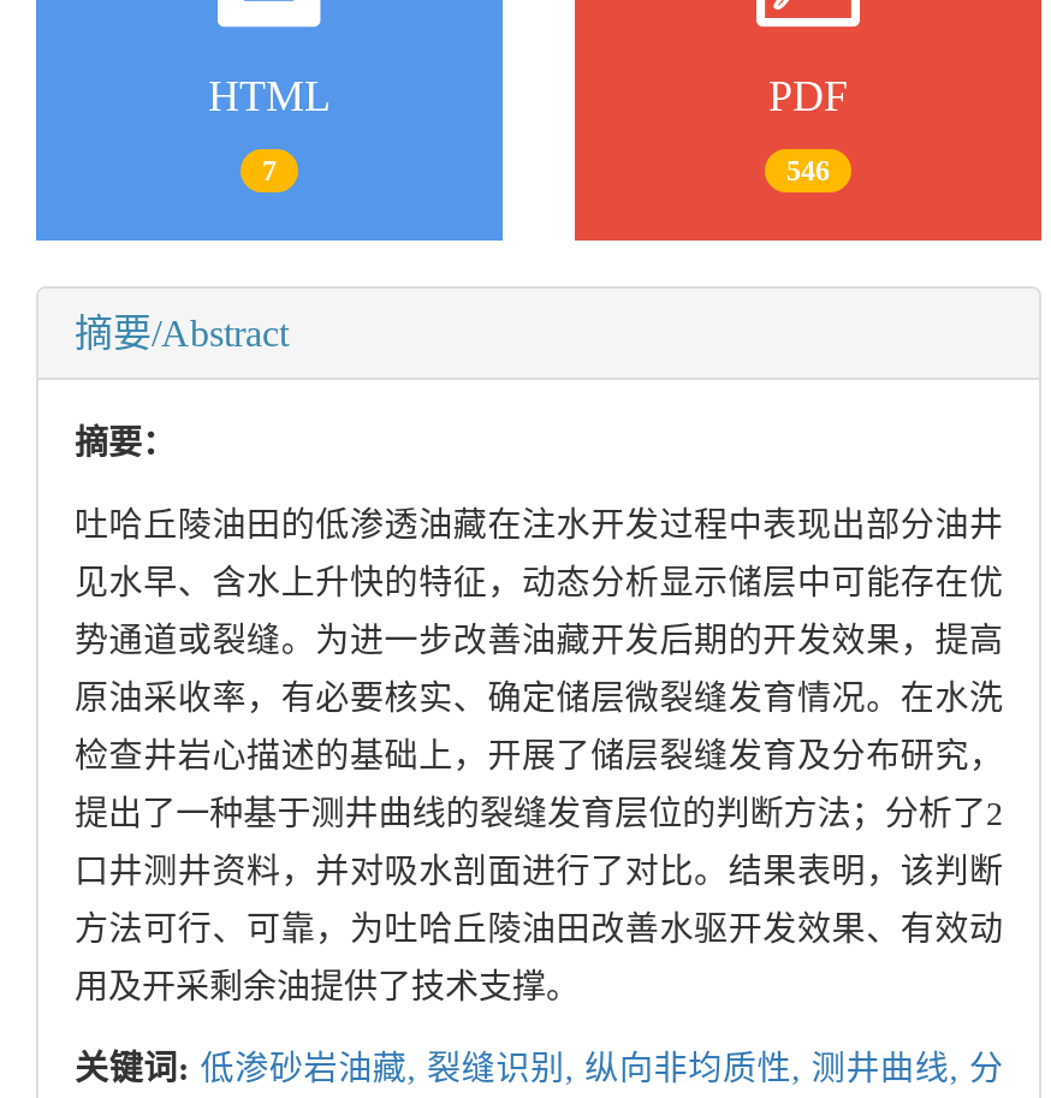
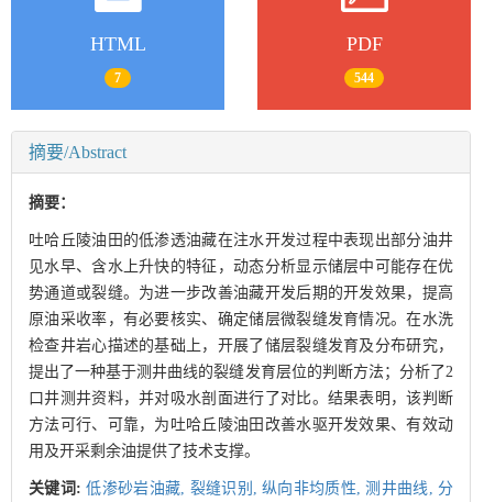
- 546
+ 544
